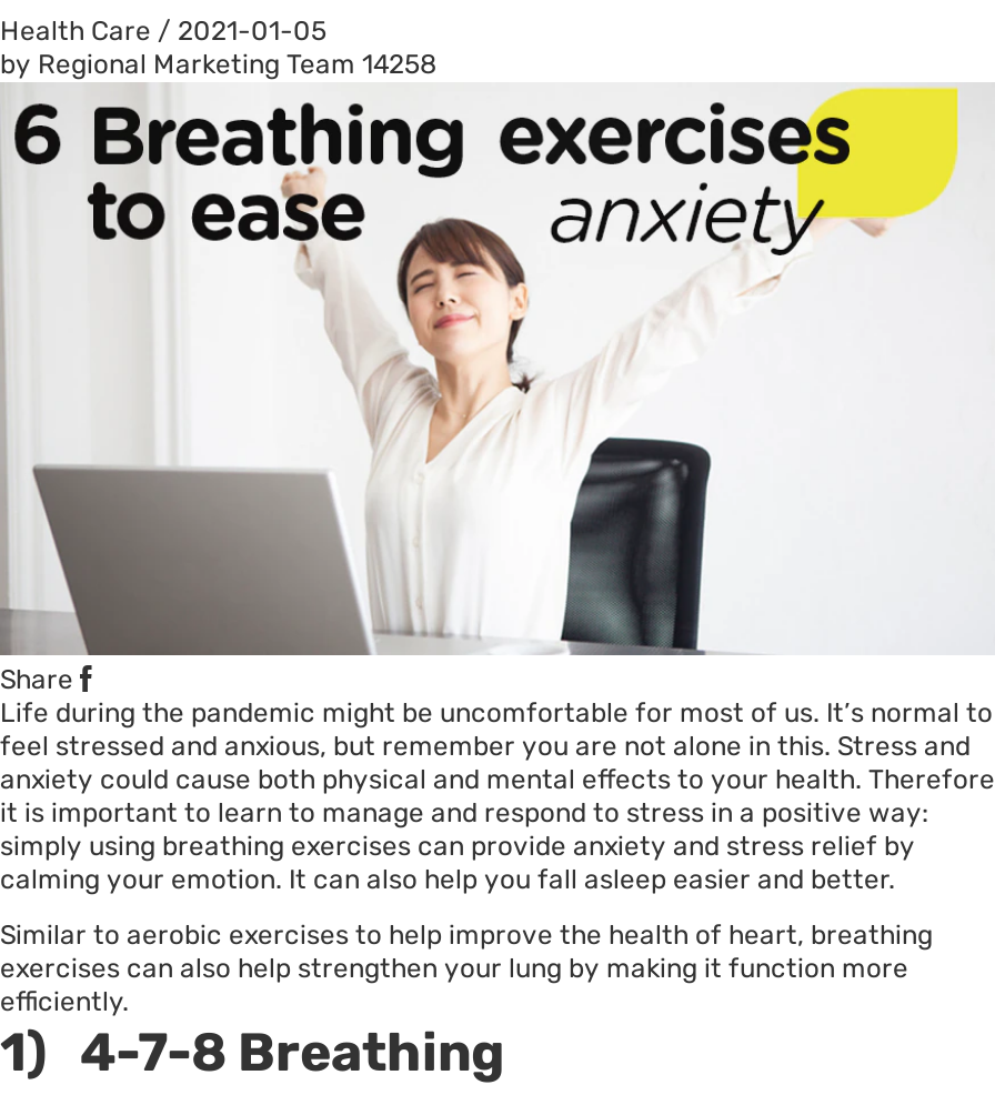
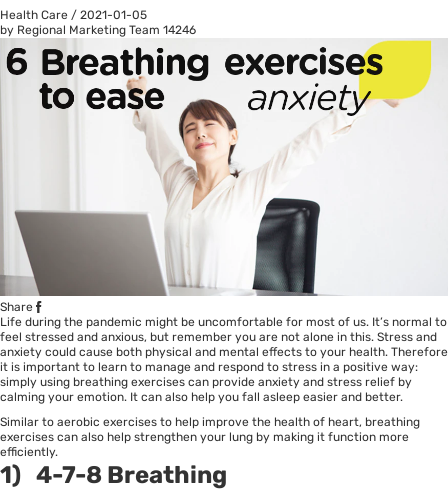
- by Regional Marketing Team 14258
+ by Regional Marketing Team 14246
